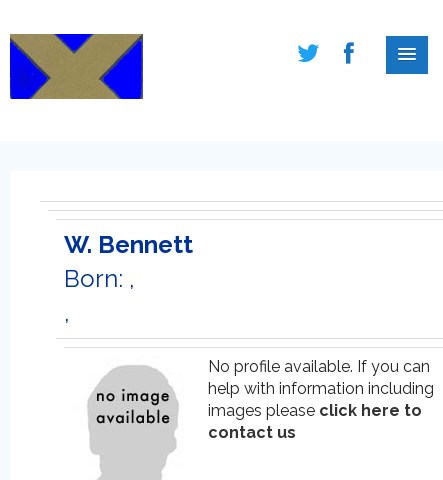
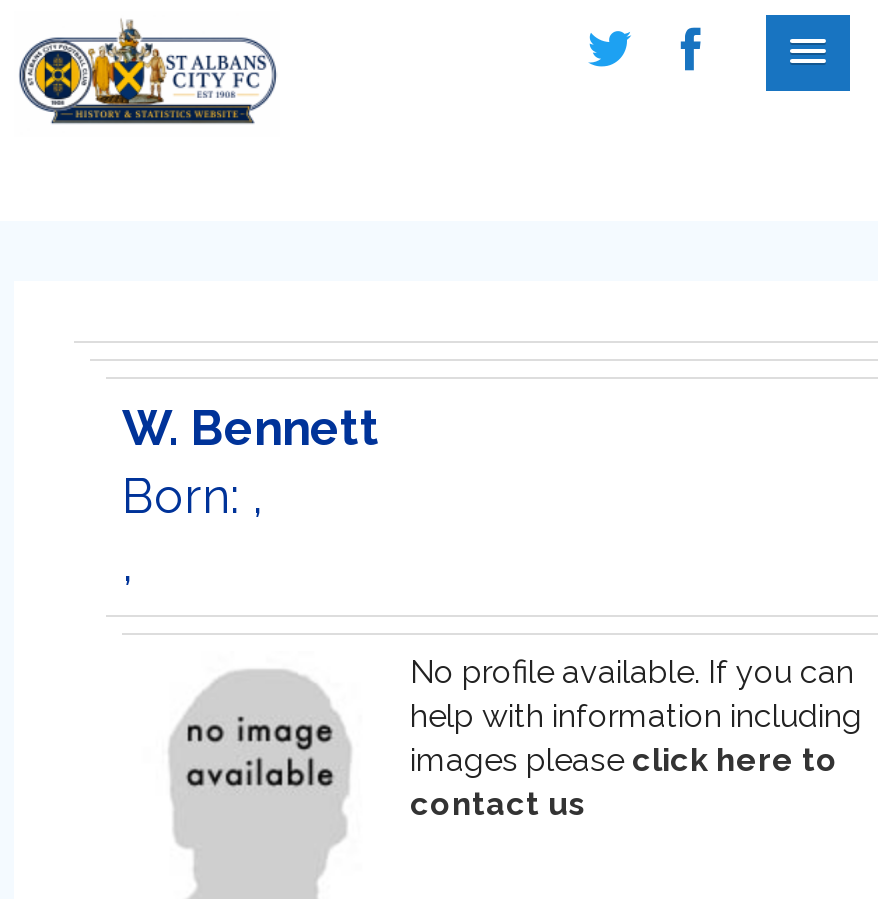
- [image]
+ [image]
